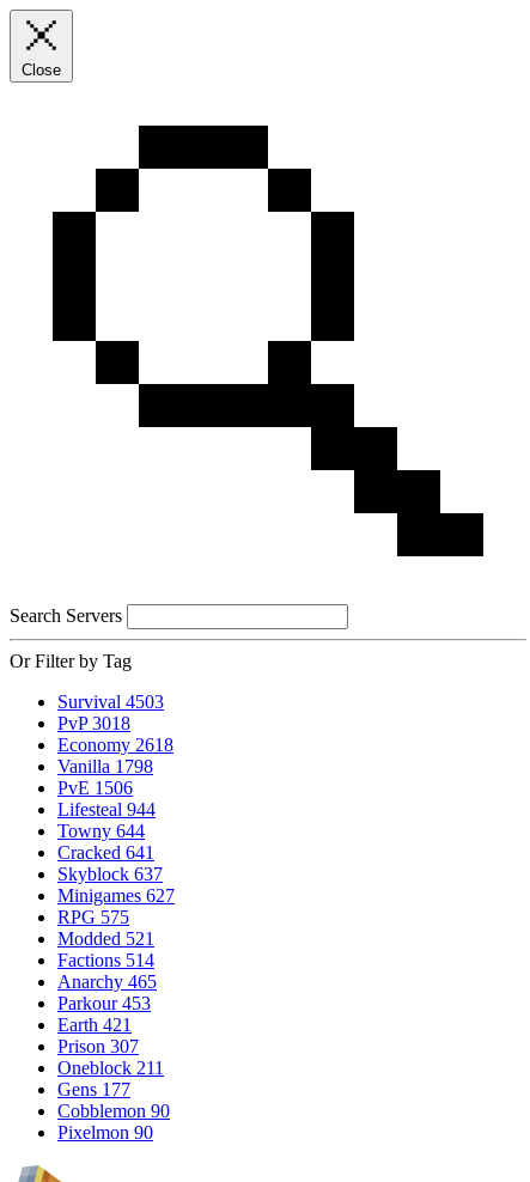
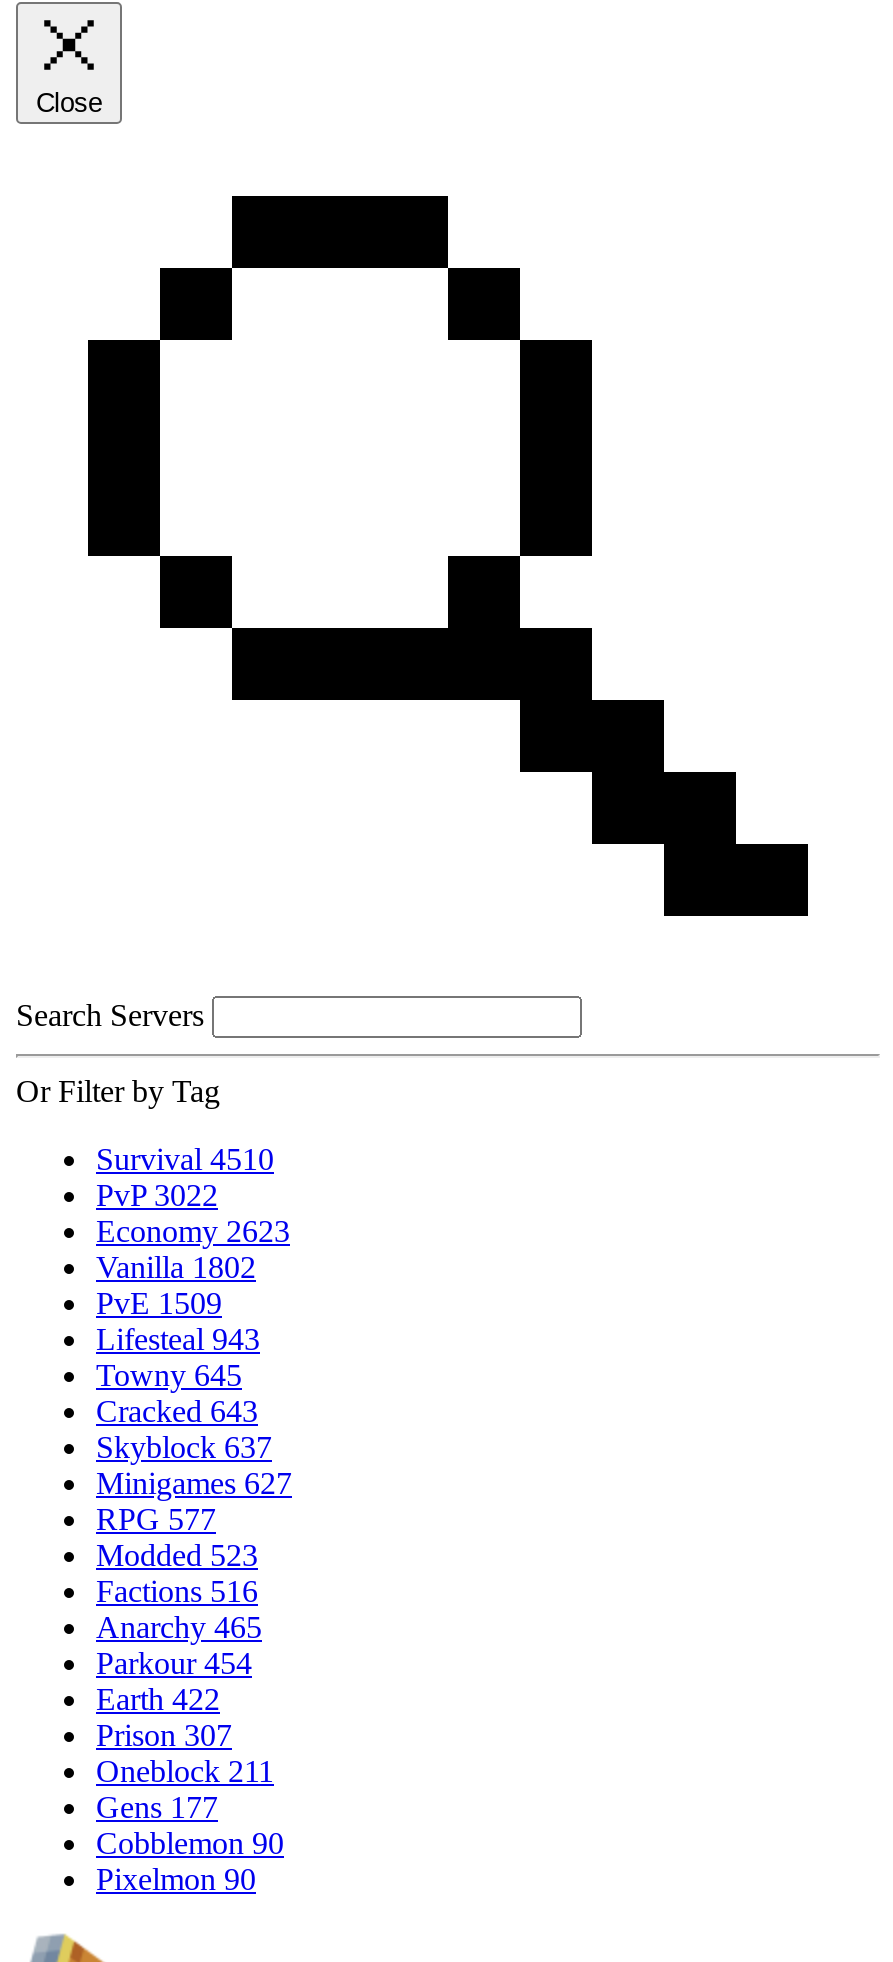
- Survival 4503
+ Survival 4510

- PvP 3018
+ PvP 3022

- Economy 2618
+ Economy 2623

- Vanilla 1798
+ Vanilla 1802

- PvE 1506
+ PvE 1509

- Lifesteal 944
+ Lifesteal 943

- Towny 644
+ Towny 645

- Cracked 641
+ Cracked 643

- RPG 575
+ RPG 577

- Modded 521
+ Modded 523

- Factions 514
+ Factions 516

- Parkour 453
+ Parkour 454

- Earth 421
+ Earth 422
